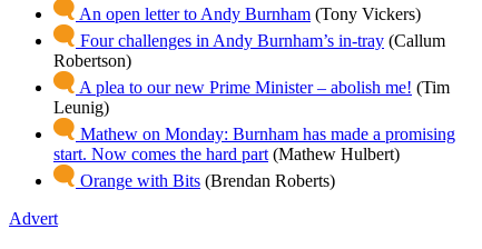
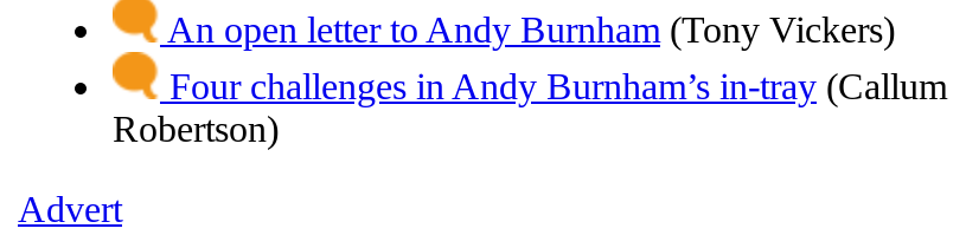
- A plea to our new Prime Minister – abolish me! (Tim
- Leunig)
- Mathew on Monday: Burnham has made a promising
- start. Now comes the hard part (Mathew Hulbert)
- Orange with Bits (Brendan Roberts)
